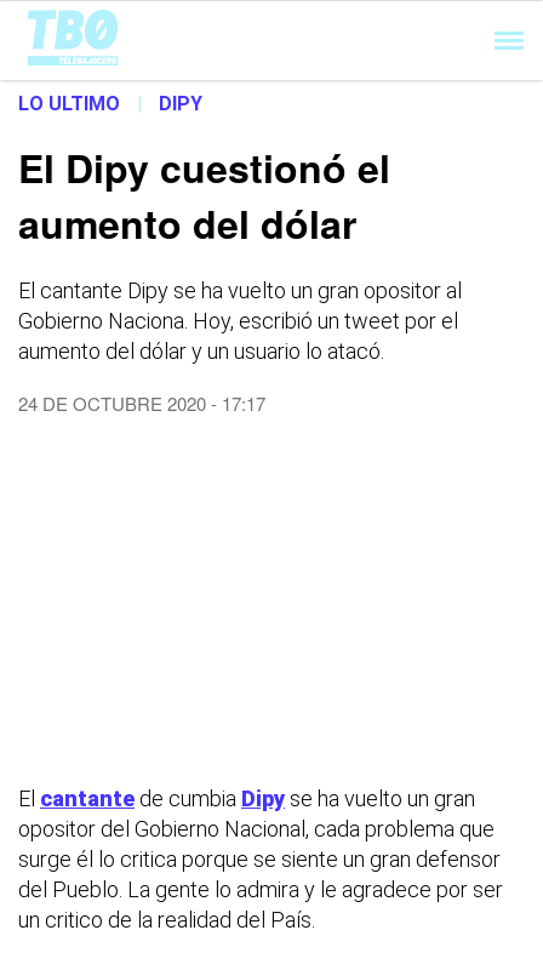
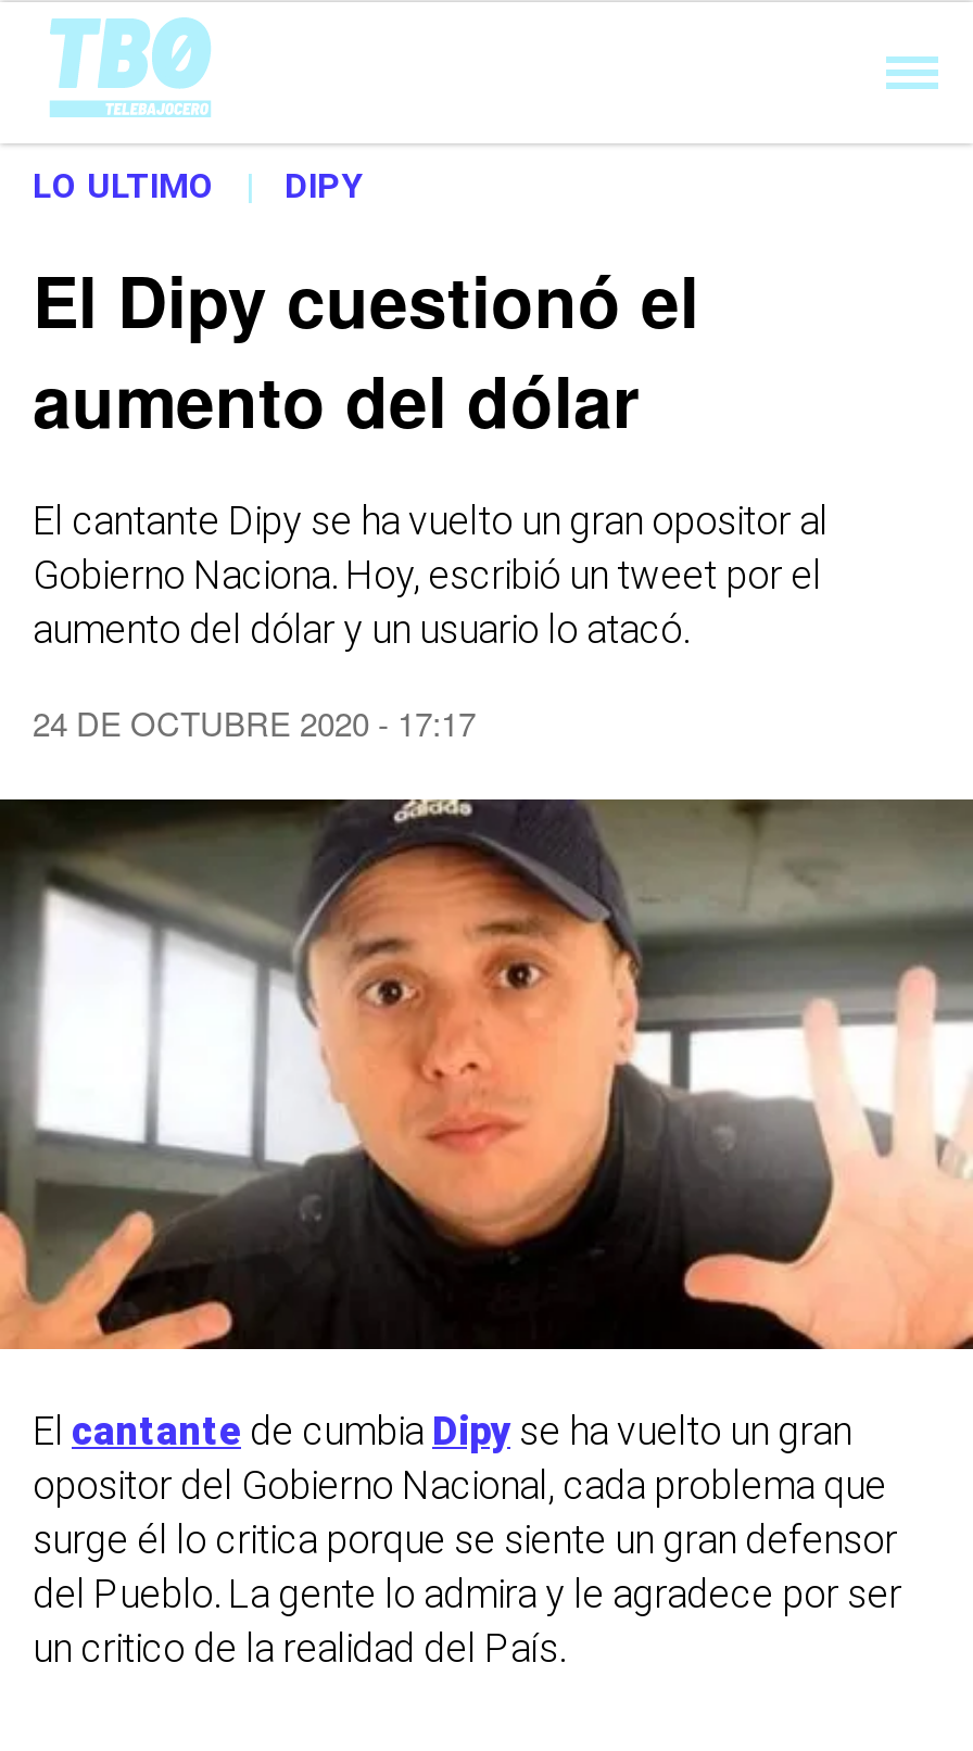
+ [image]
